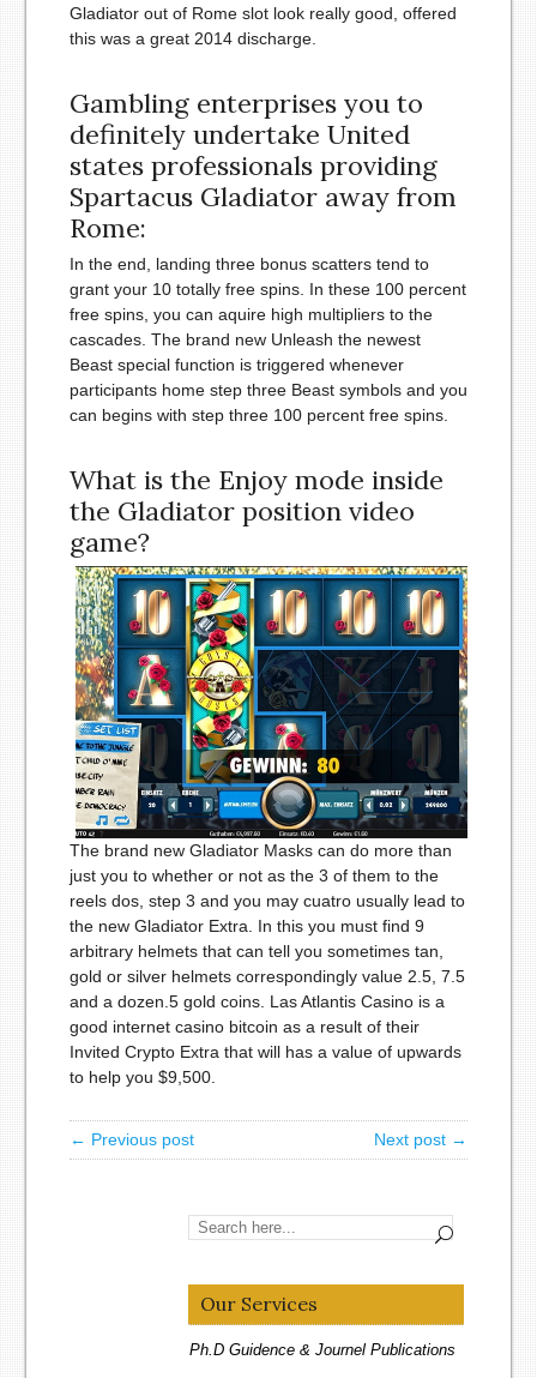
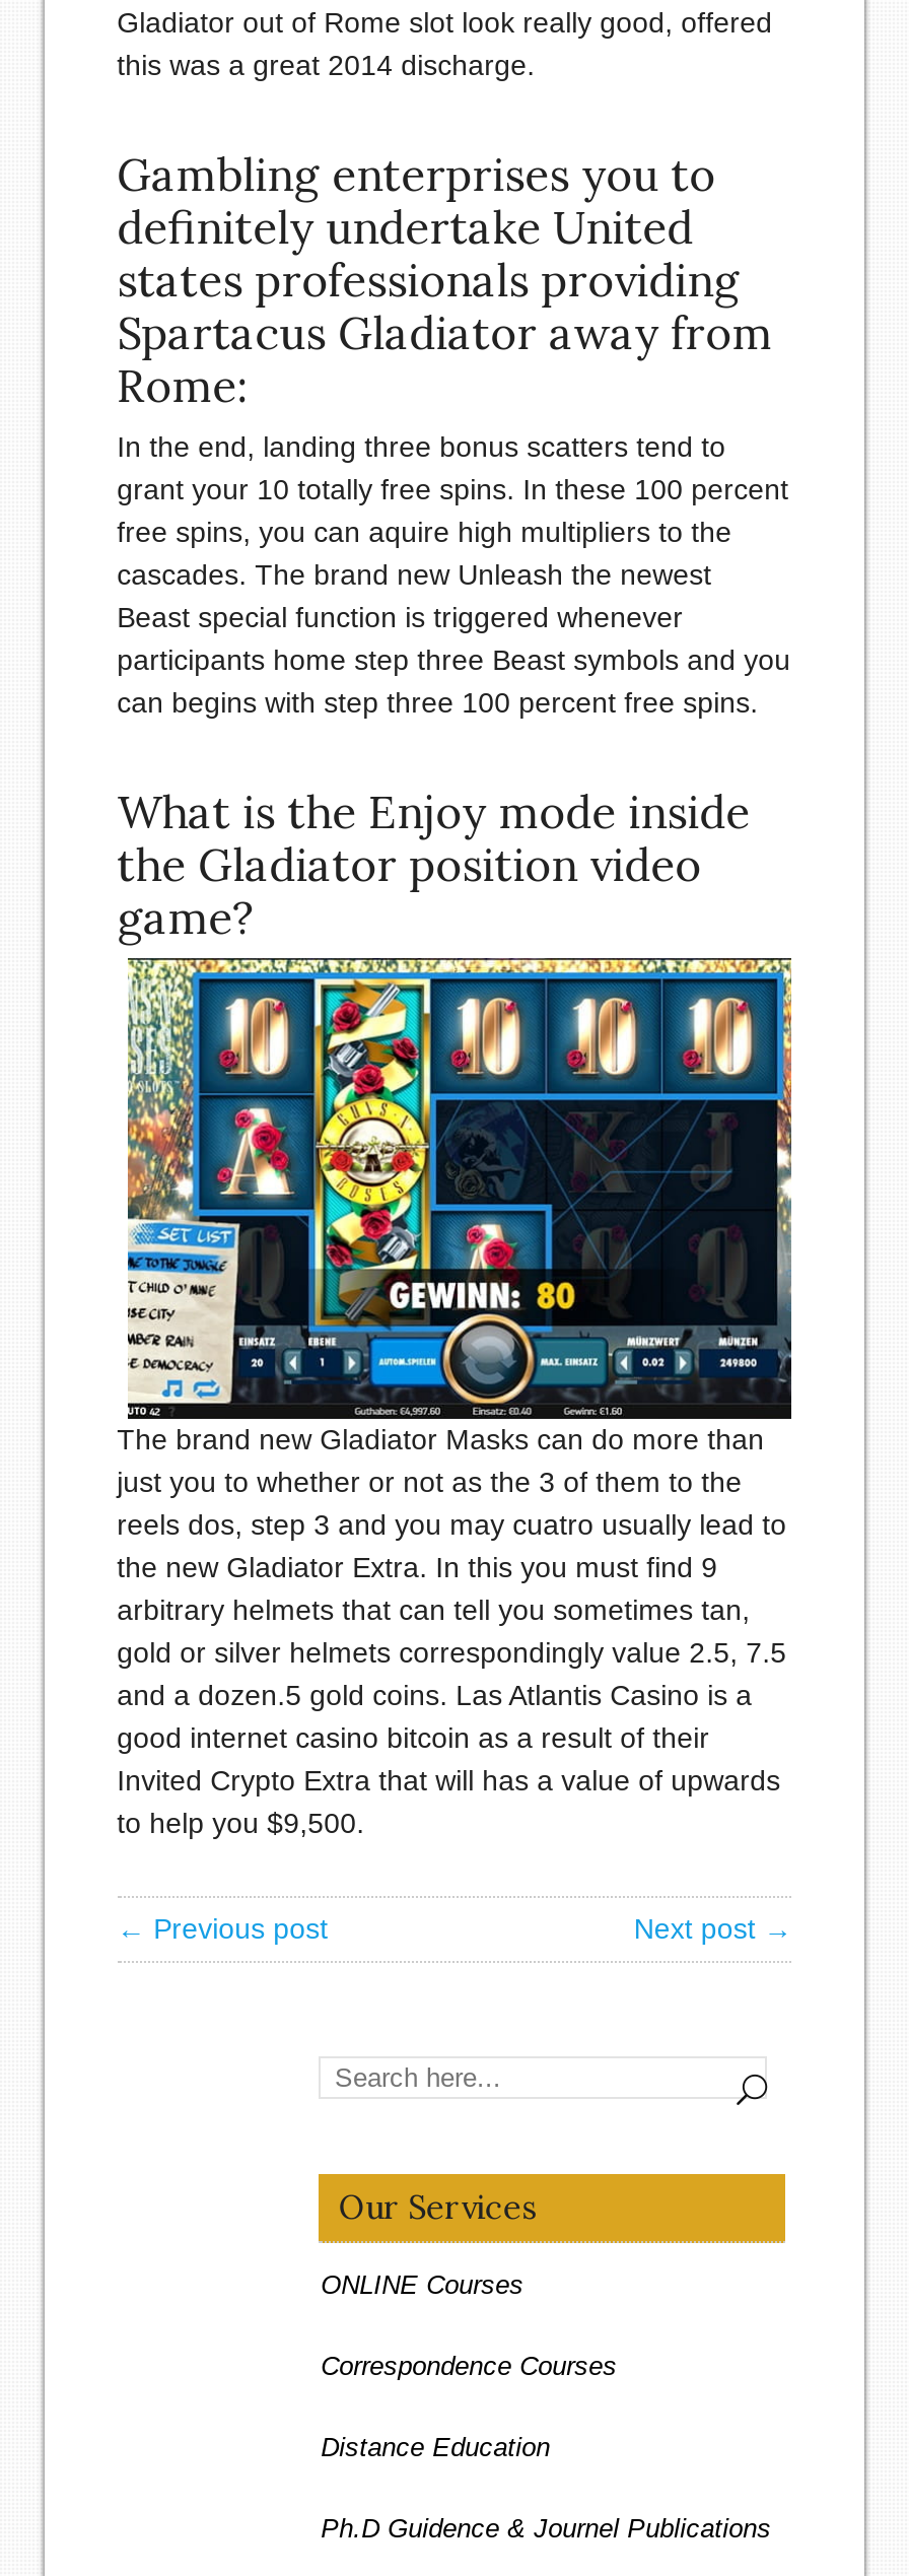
+ ONLINE Courses
+ Correspondence Courses
+ Distance Education
